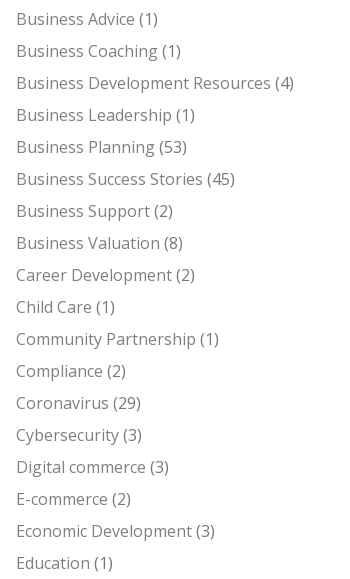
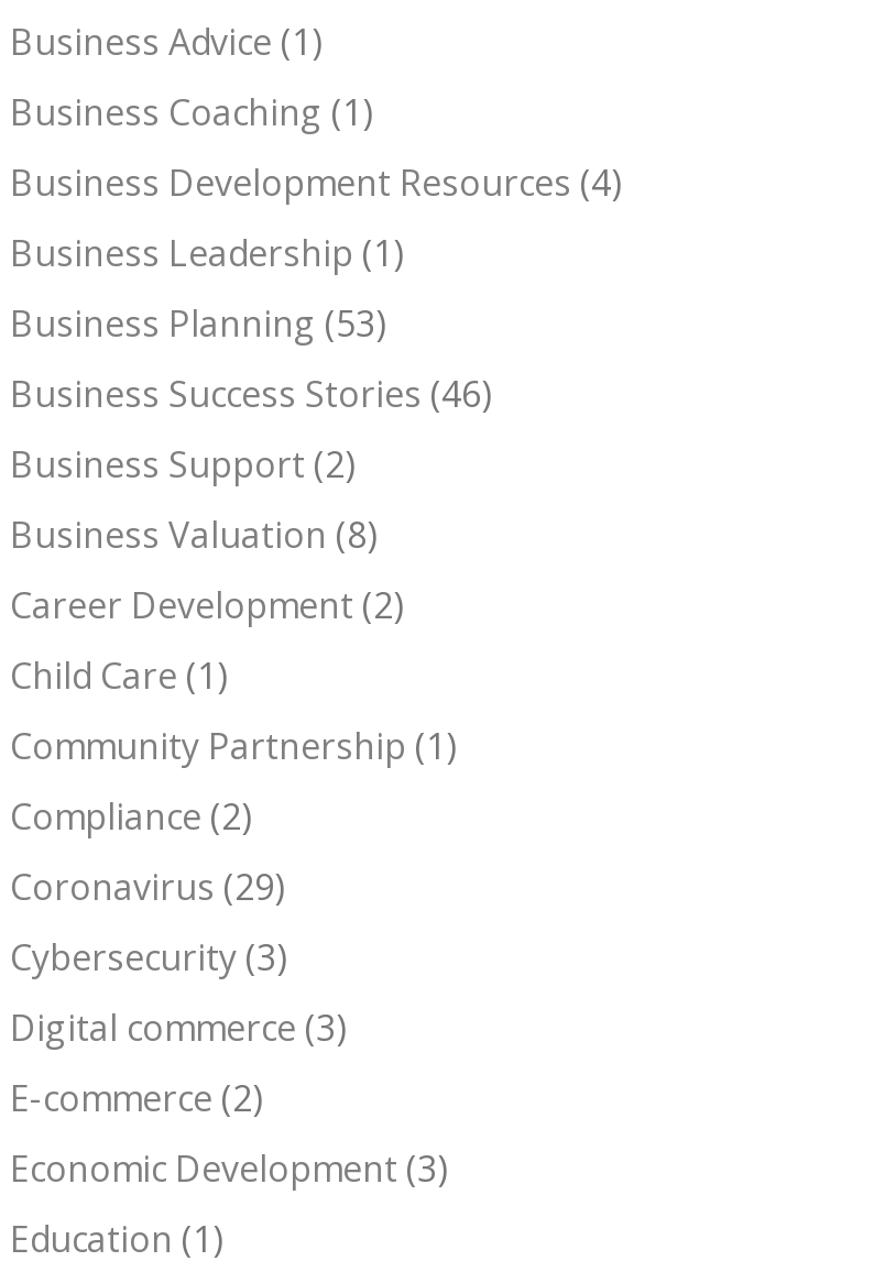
- Business Success Stories (45)
+ Business Success Stories (46)
